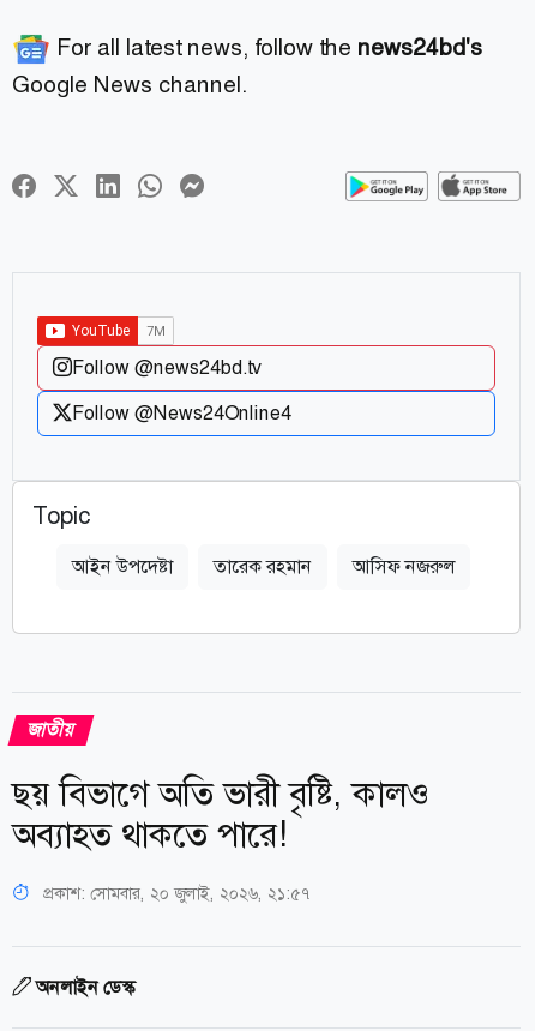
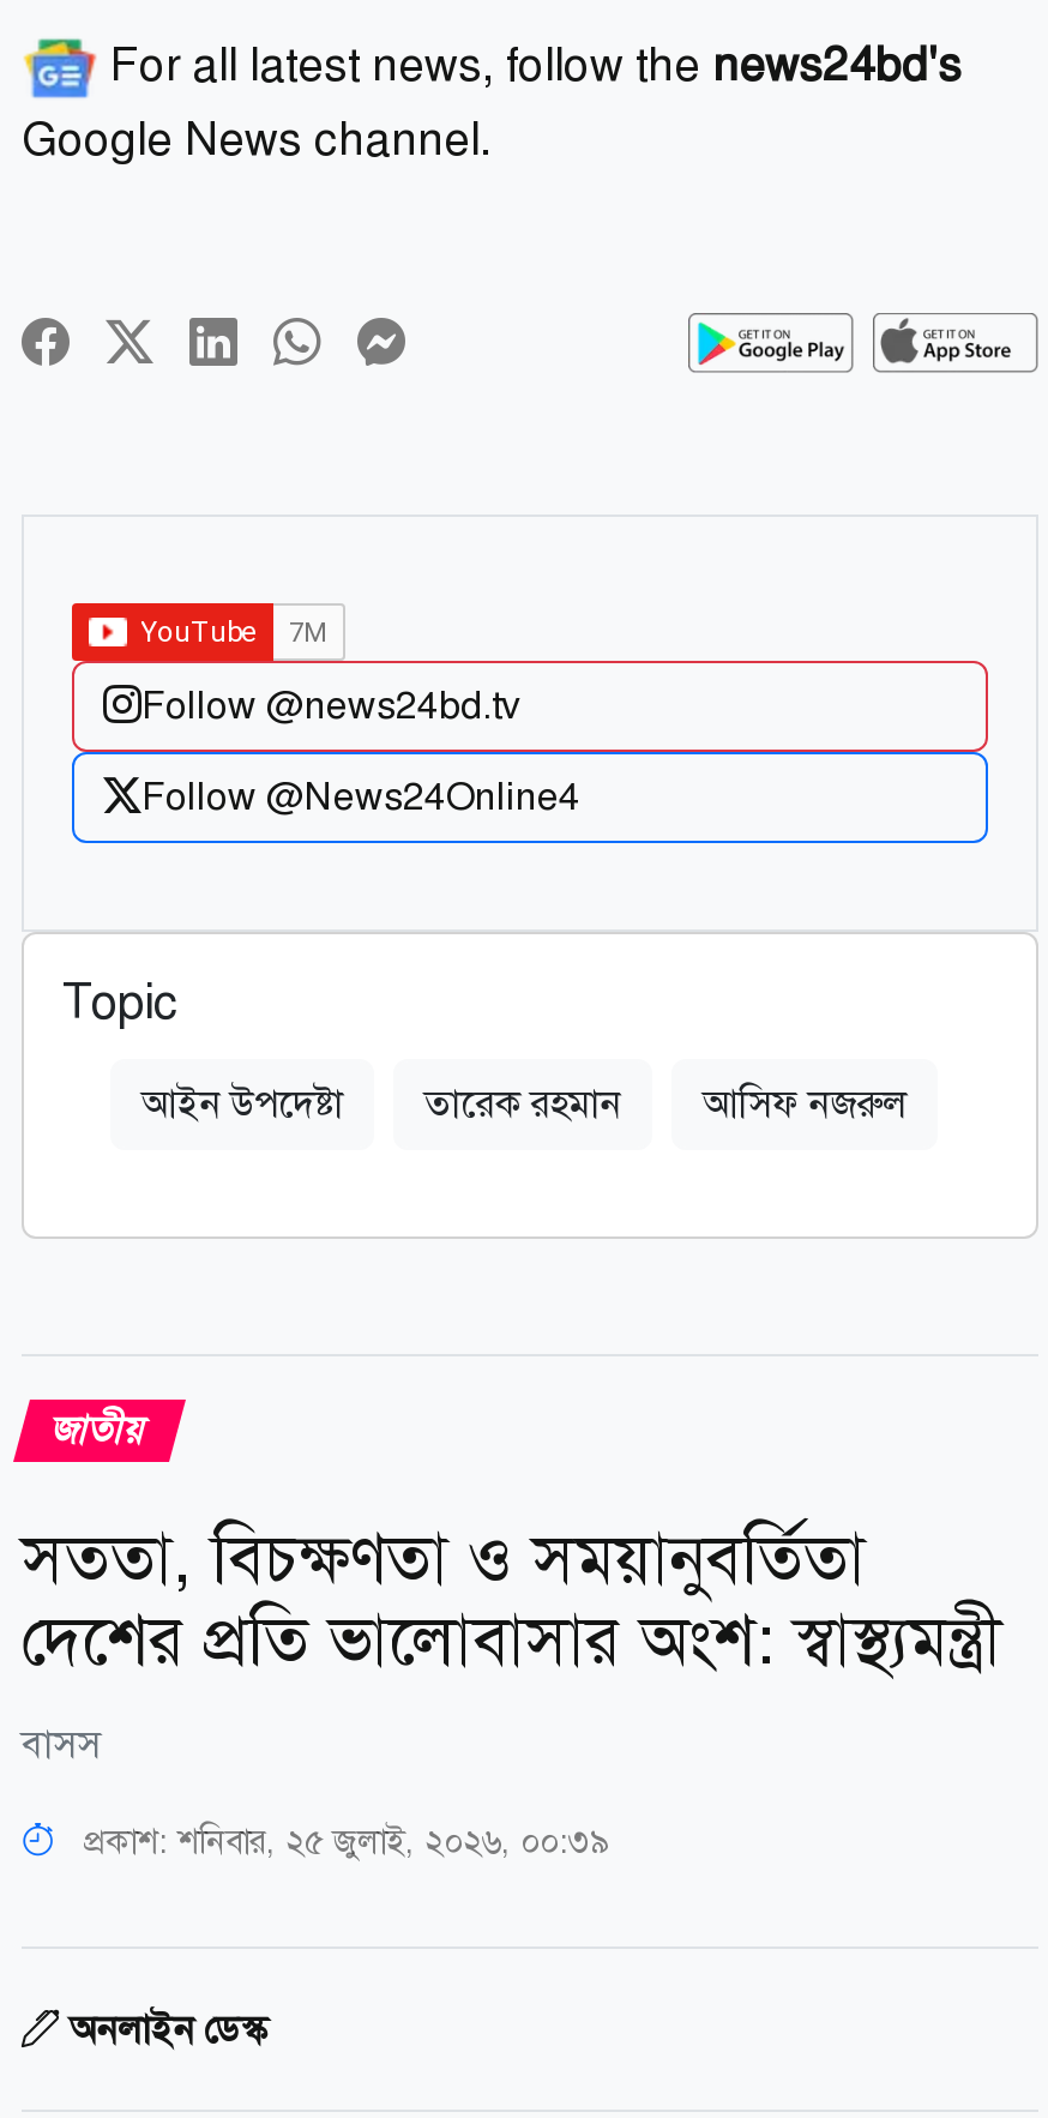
- ছয় বিভাগে অতি ভারী বৃষ্টি, কালও
- অব্যাহত থাকতে পারে!
+ সততা, বিচক্ষণতা ও সময়ানুবর্তিতা
+ দেশের প্রতি ভালোবাসার অংশ: স্বাস্থ্যমন্ত্রী
+ বাসস

- প্রকাশ: সোমবার, ২০ জুলাই, ২০২৬, ২১:৫৭
+ প্রকাশ: শনিবার, ২৫ জুলাই, ২০২৬, ০০:৩৯
